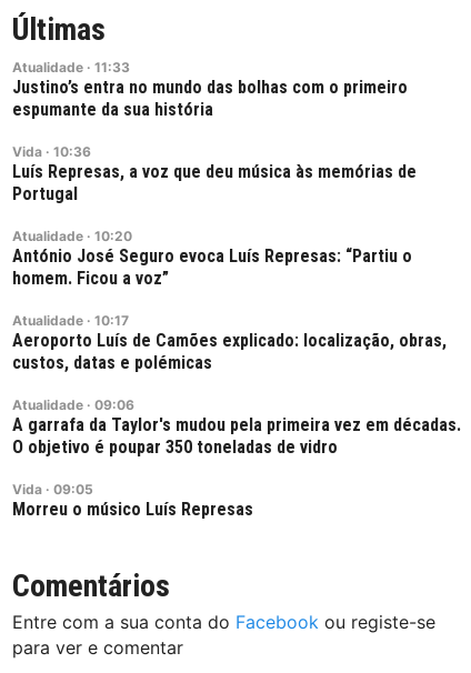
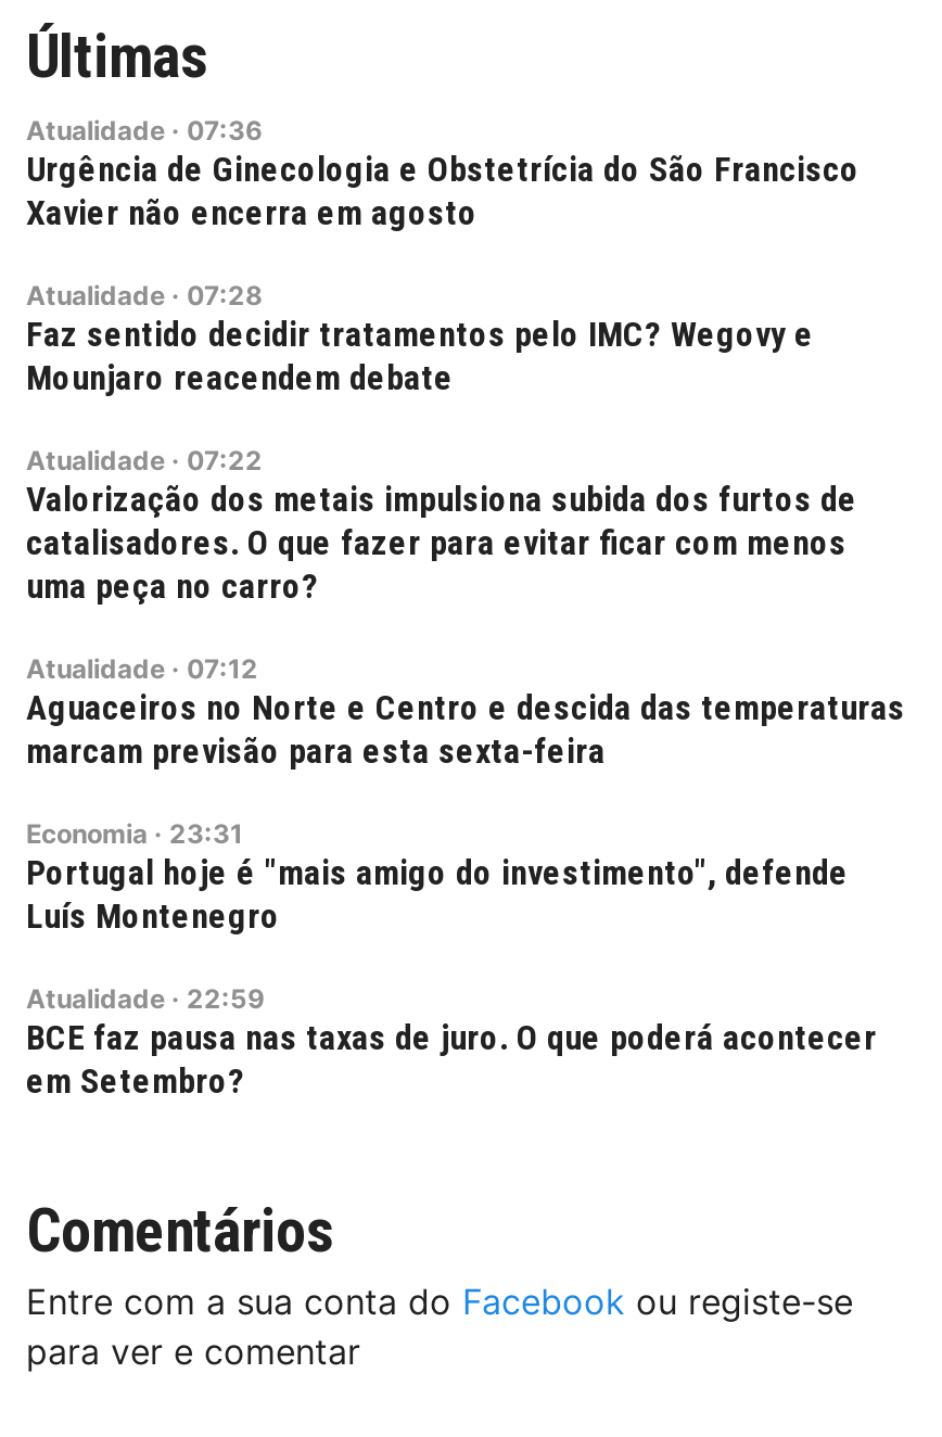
- Atualidade · 11:33
- Justino’s entra no mundo das bolhas com o primeiro
- espumante da sua história
+ Atualidade · 07:36
+ Urgência de Ginecologia e Obstetrícia do São Francisco
+ Xavier não encerra em agosto

- Vida · 10:36
- Luís Represas, a voz que deu música às memórias de
- Portugal
+ Atualidade · 07:28
+ Faz sentido decidir tratamentos pelo IMC? Wegovy e
+ Mounjaro reacendem debate

- Atualidade · 10:20
- António José Seguro evoca Luís Represas: “Partiu o
- homem. Ficou a voz”
+ Atualidade · 07:22
+ Valorização dos metais impulsiona subida dos furtos de
+ catalisadores. O que fazer para evitar ficar com menos
+ uma peça no carro?

- Atualidade · 10:17
- Aeroporto Luís de Camões explicado: localização, obras,
- custos, datas e polémicas
+ Atualidade · 07:12
+ Aguaceiros no Norte e Centro e descida das temperaturas
+ marcam previsão para esta sexta-feira

- Atualidade · 09:06
- A garrafa da Taylor's mudou pela primeira vez em décadas.
- O objetivo é poupar 350 toneladas de vidro
+ Economia · 23:31
+ Portugal hoje é "mais amigo do investimento", defende
+ Luís Montenegro

- Vida · 09:05
- Morreu o músico Luís Represas
+ Atualidade · 22:59
+ BCE faz pausa nas taxas de juro. O que poderá acontecer
+ em Setembro?
